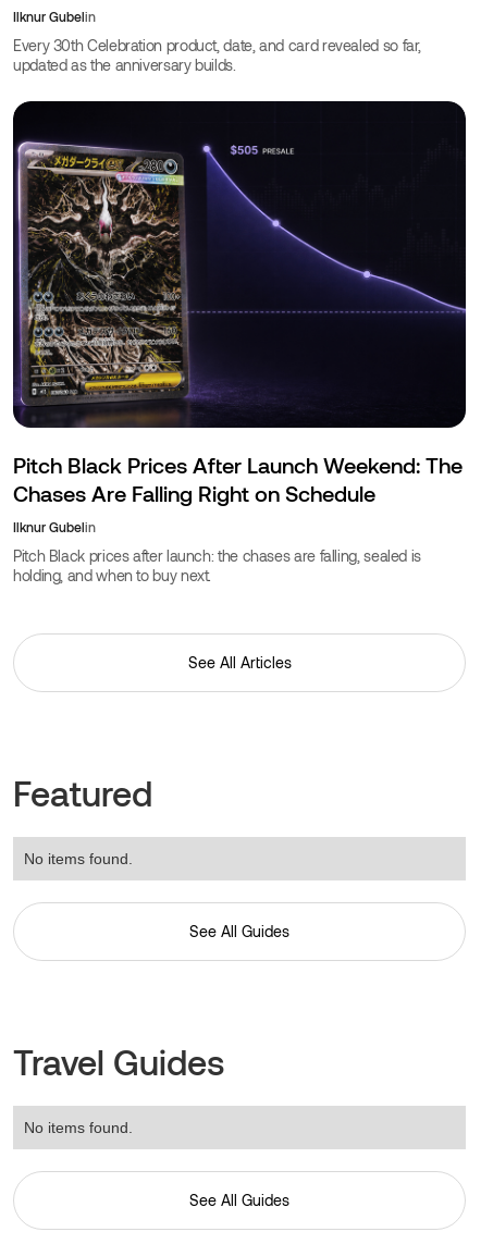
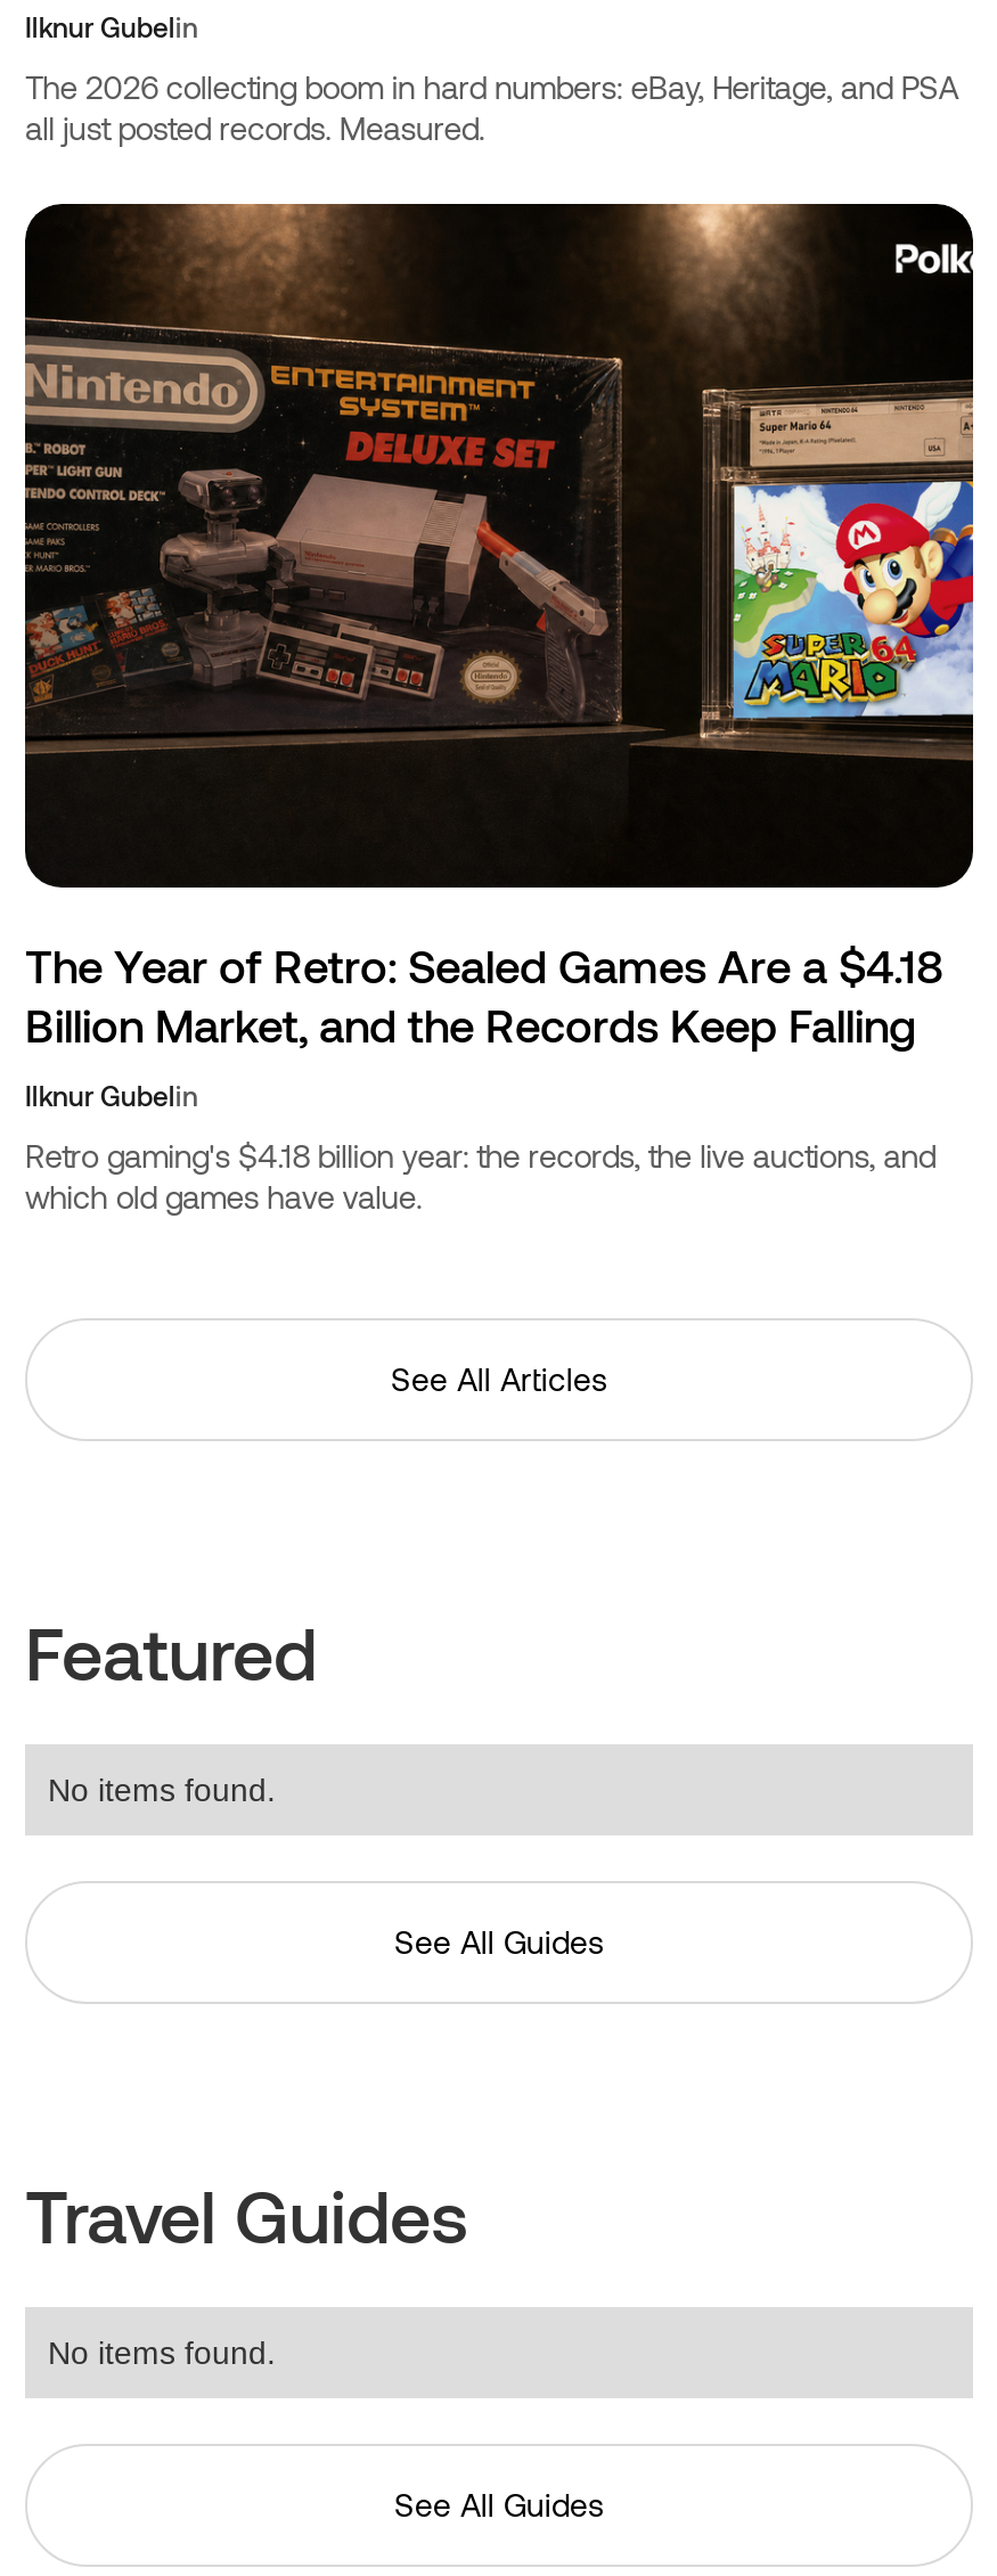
- Every 30th Celebration product, date, and card revealed so far,
- updated as the anniversary builds.
+ The 2026 collecting boom in hard numbers: eBay, Heritage, and PSA
+ all just posted records. Measured.

- [image]
- Pitch Black Prices After Launch Weekend: The
- Chases Are Falling Right on Schedule
+ [image]
+ The Year of Retro: Sealed Games Are a $4.18
+ Billion Market, and the Records Keep Falling

- Pitch Black prices after launch: the chases are falling, sealed is
- holding, and when to buy next.
+ Retro gaming's $4.18 billion year: the records, the live auctions, and
+ which old games have value.
